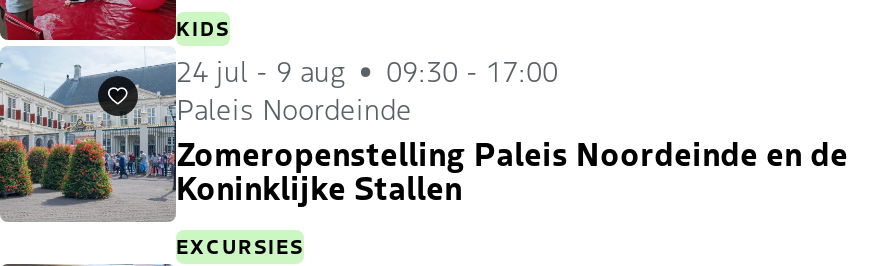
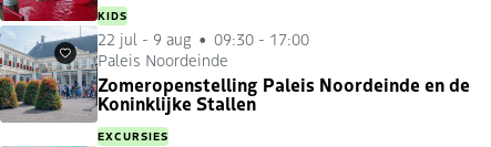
- 24 jul - 9 aug 09:30 - 17:00
+ 22 jul - 9 aug 09:30 - 17:00
